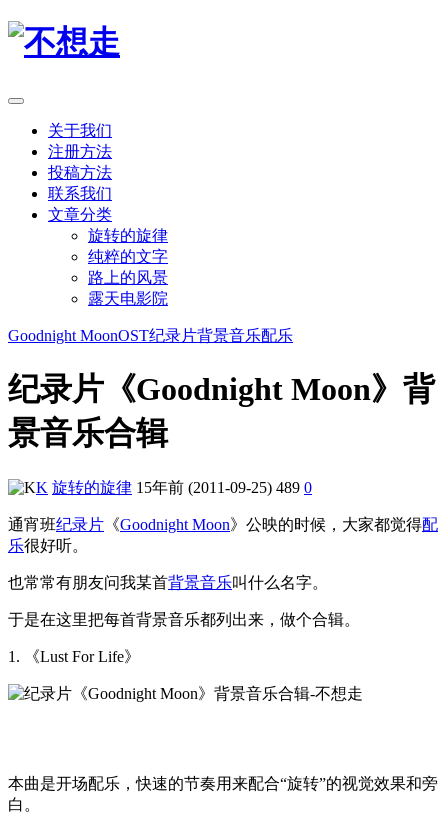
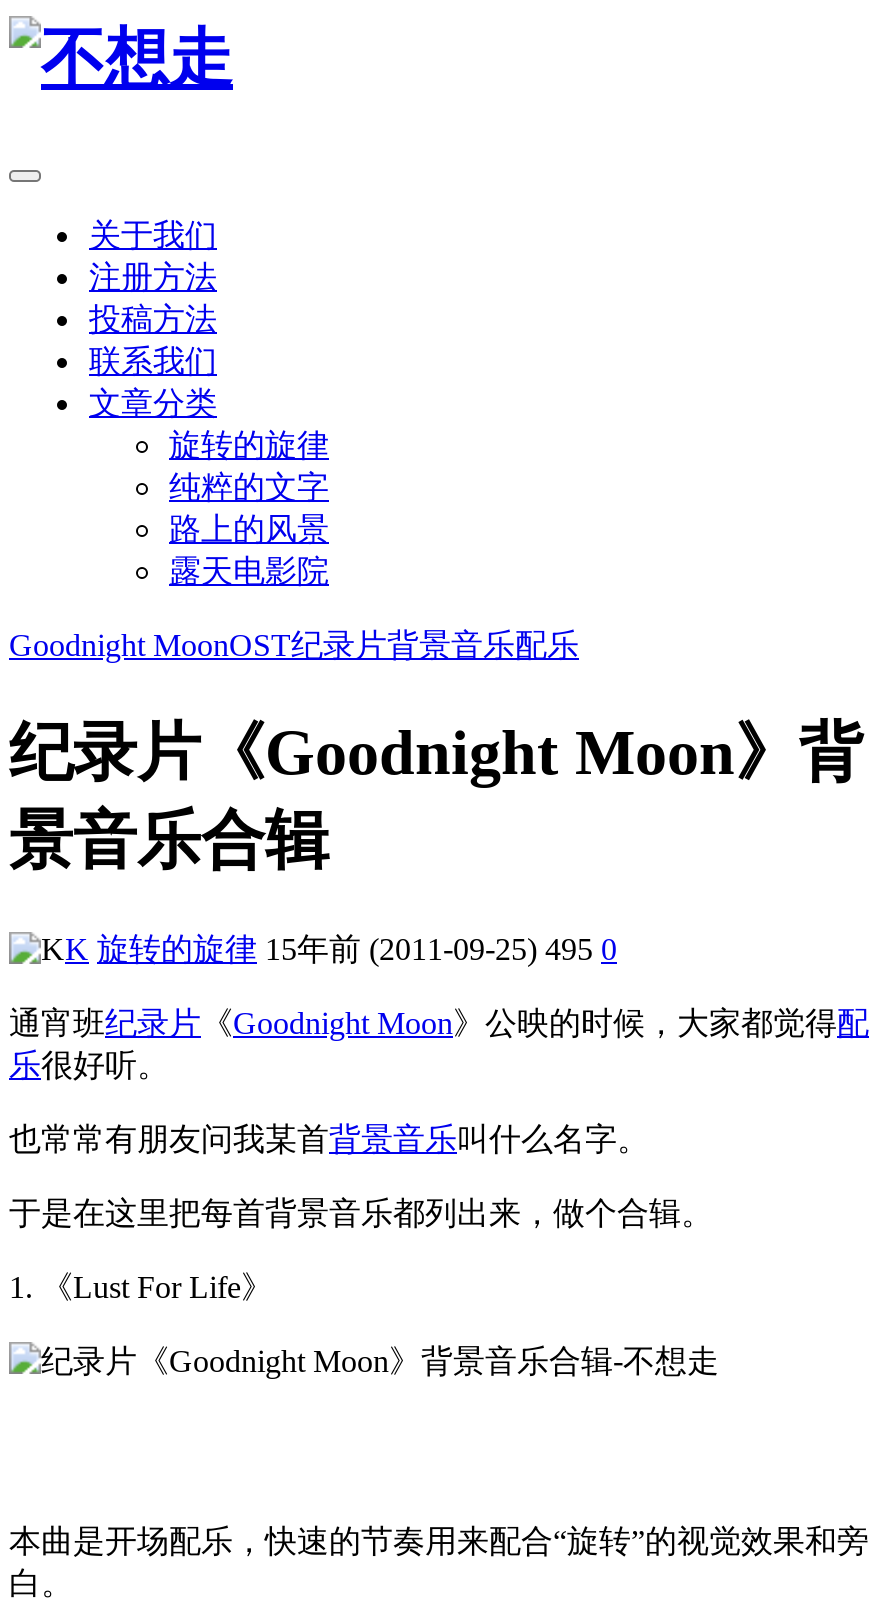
- K 旋转的旋律 15年前 (2011-09-25) 489 0
+ K 旋转的旋律 15年前 (2011-09-25) 495 0
